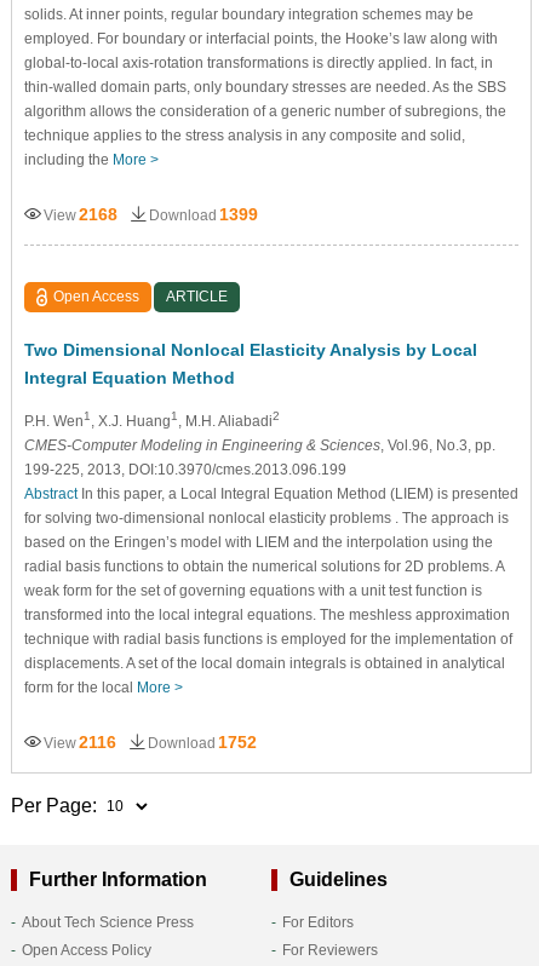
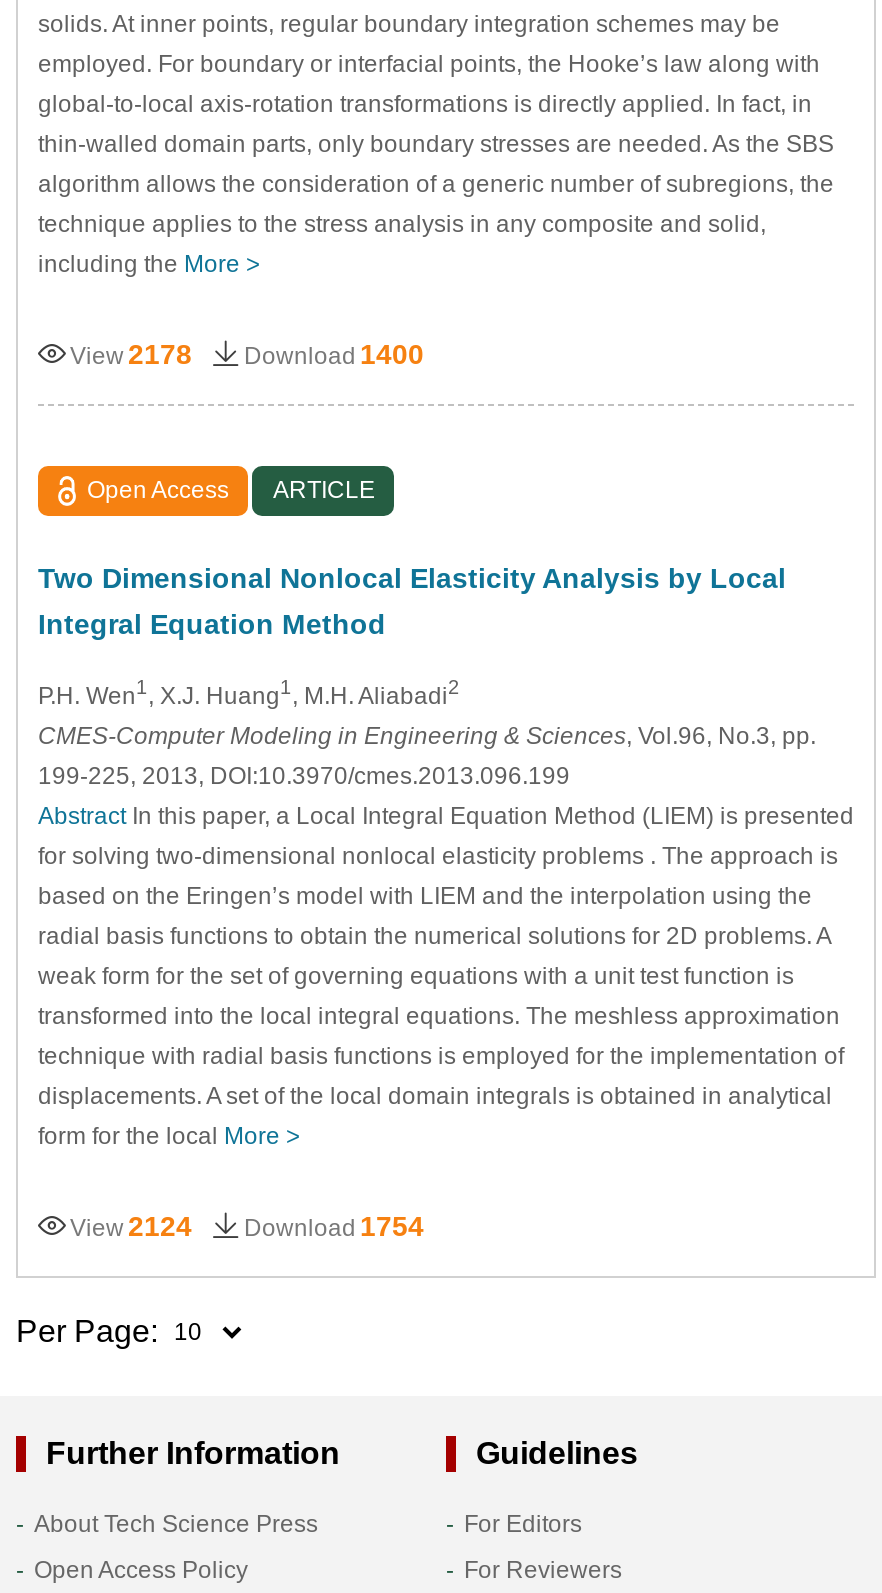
- View 2168
+ View 2178

- Download 1399
+ Download 1400

- View 2116
+ View 2124

- Download 1752
+ Download 1754
